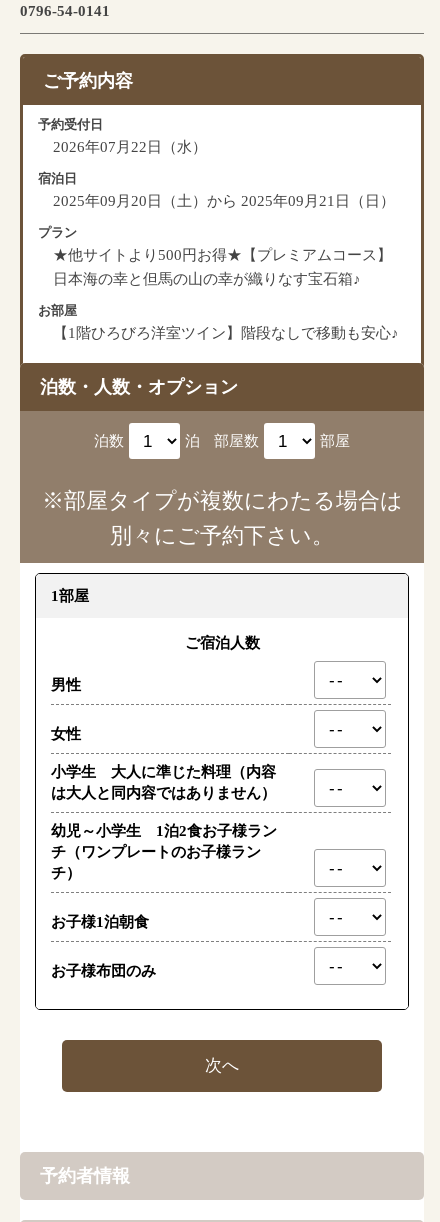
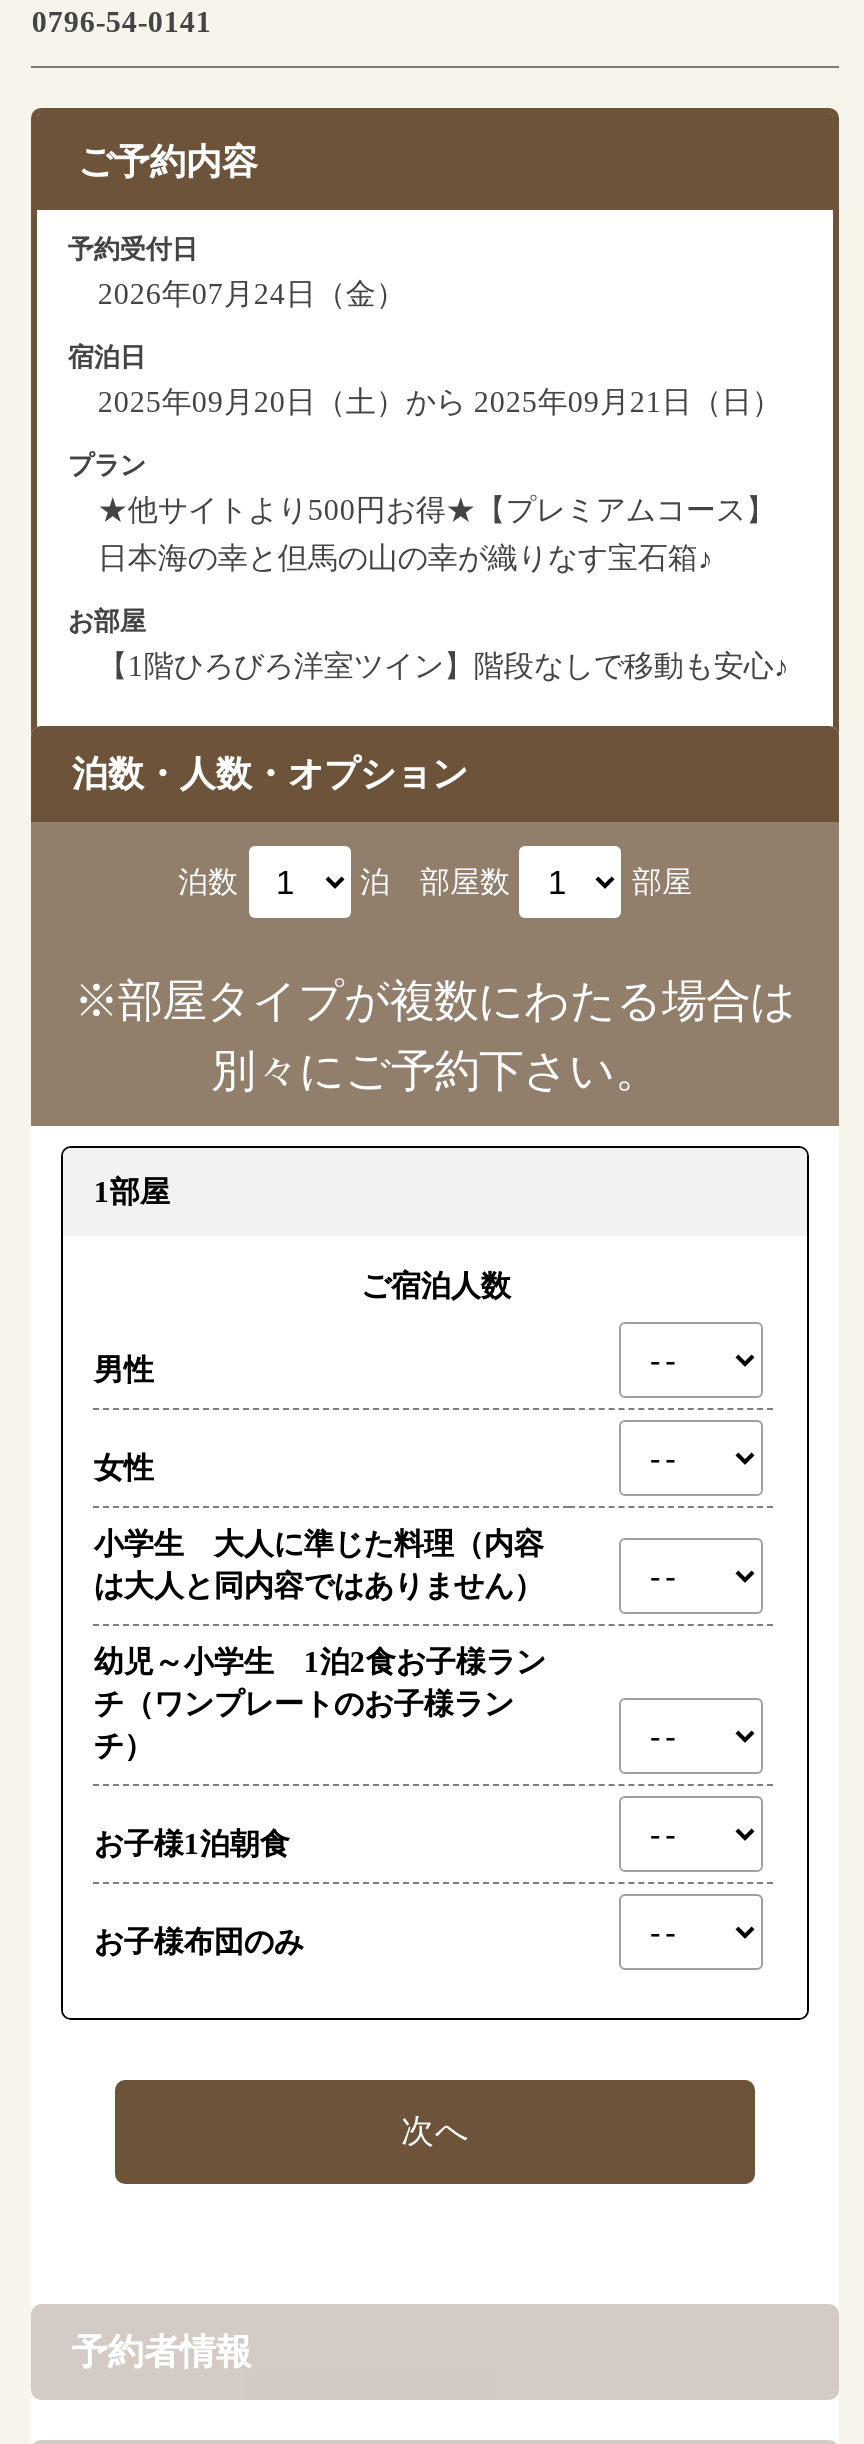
- 2026年07月22日（水）
+ 2026年07月24日（金）
